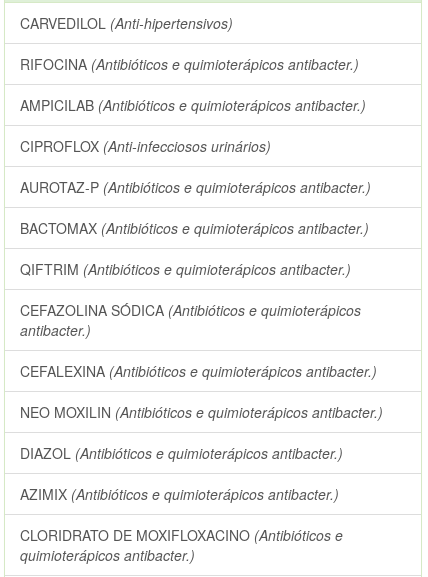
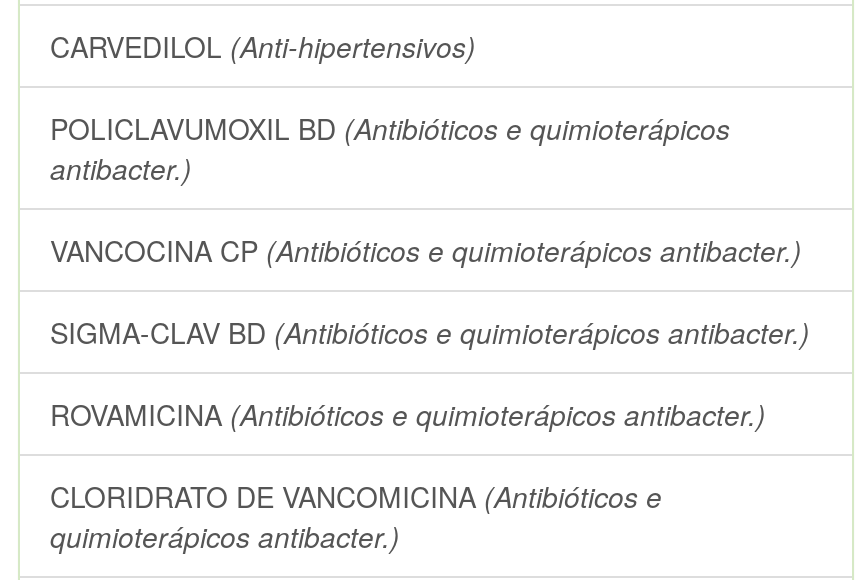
- RIFOCINA (Antibióticos e quimioterápicos antibacter.)
- AMPICILAB (Antibióticos e quimioterápicos antibacter.)
- CIPROFLOX (Anti-infecciosos urinários)
- AUROTAZ-P (Antibióticos e quimioterápicos antibacter.)
- BACTOMAX (Antibióticos e quimioterápicos antibacter.)
- QIFTRIM (Antibióticos e quimioterápicos antibacter.)
- CEFAZOLINA SÓDICA (Antibióticos e quimioterápicos
+ POLICLAVUMOXIL BD (Antibióticos e quimioterápicos

- CEFALEXINA (Antibióticos e quimioterápicos antibacter.)
- NEO MOXILIN (Antibióticos e quimioterápicos antibacter.)
- DIAZOL (Antibióticos e quimioterápicos antibacter.)
- AZIMIX (Antibióticos e quimioterápicos antibacter.)
- CLORIDRATO DE MOXIFLOXACINO (Antibióticos e
+ VANCOCINA CP (Antibióticos e quimioterápicos antibacter.)
+ SIGMA-CLAV BD (Antibióticos e quimioterápicos antibacter.)
+ ROVAMICINA (Antibióticos e quimioterápicos antibacter.)
+ CLORIDRATO DE VANCOMICINA (Antibióticos e
